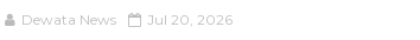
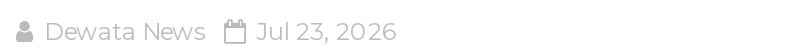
- Dewata News Jul 20, 2026
+ Dewata News Jul 23, 2026
